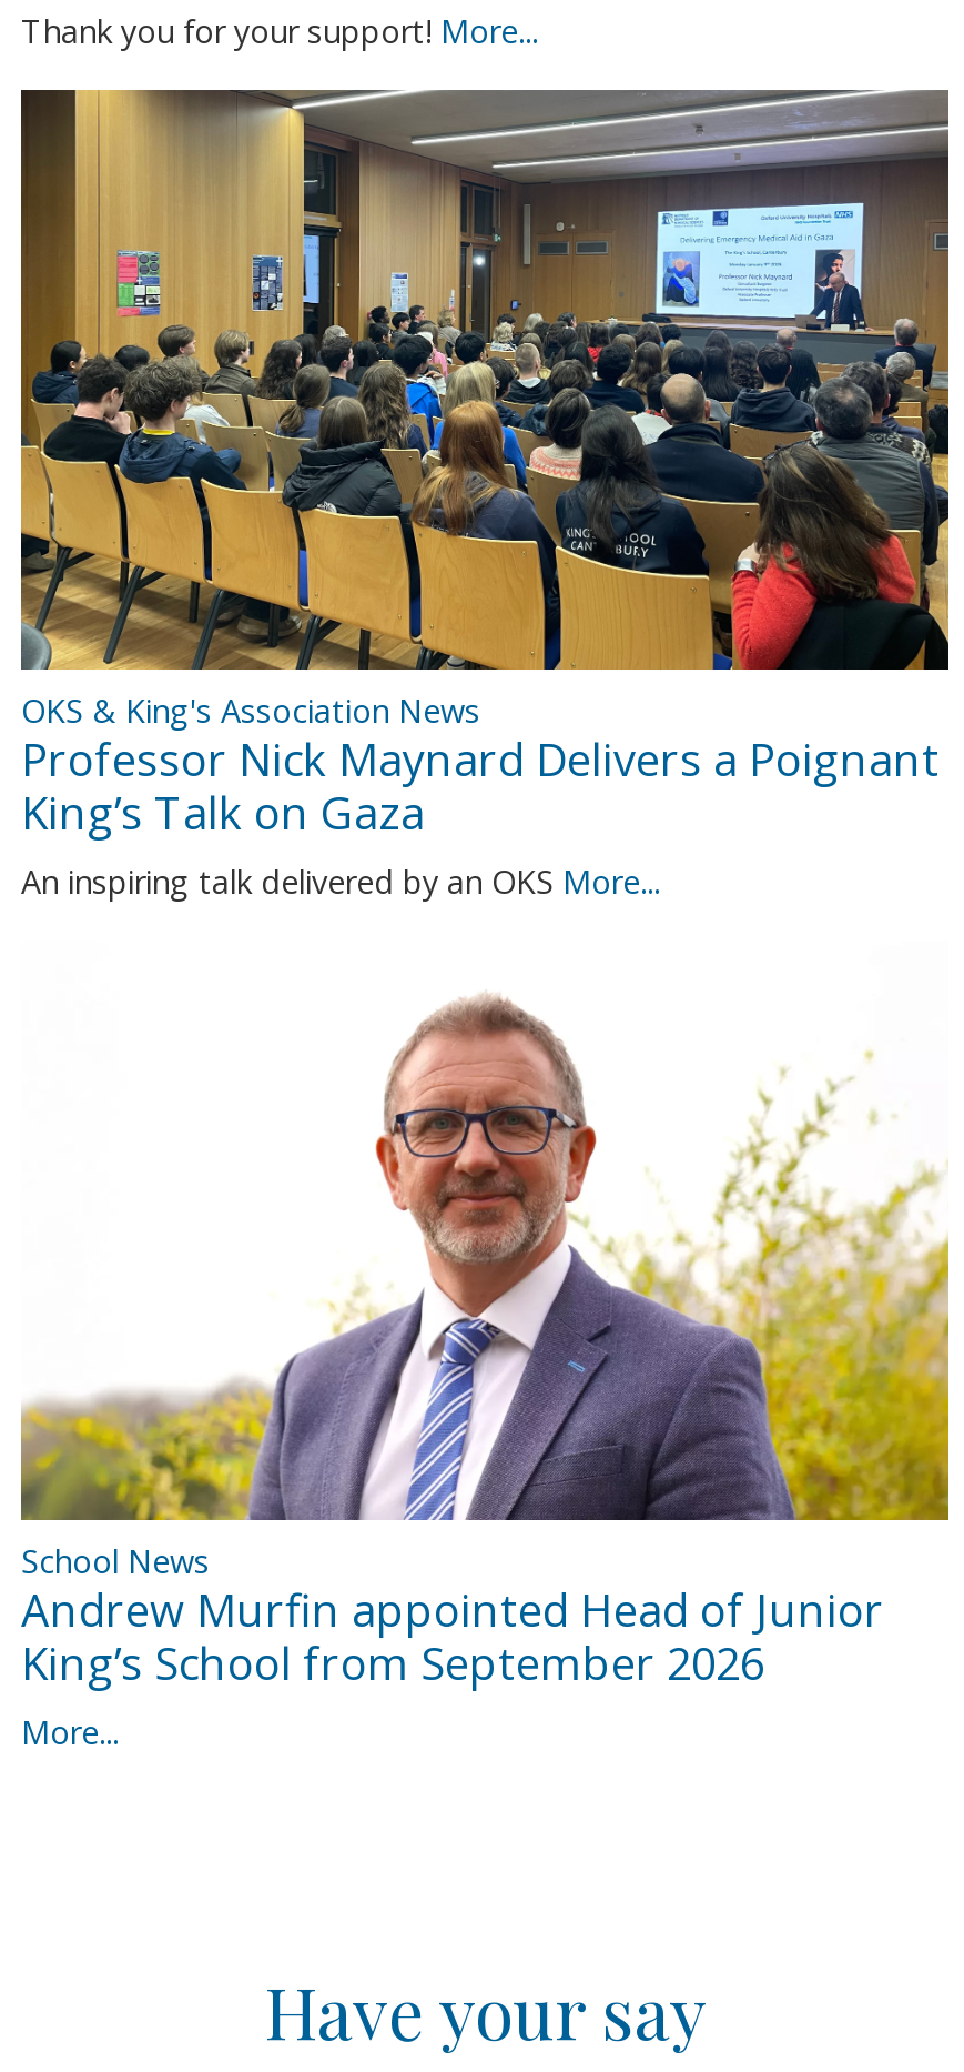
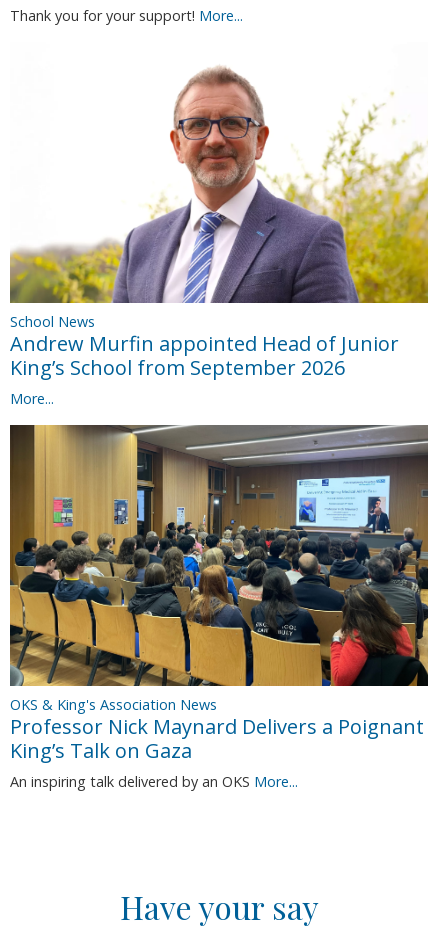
moved down: [image] | OKS & King's Association News | Professor Nick Maynard Delivers a Poignant | King’s Talk on Gaza | An inspiring talk delivered by an OKS More...

moved up: [image] | School News | Andrew Murfin appointed Head of Junior | King’s School from September 2026 | More...
